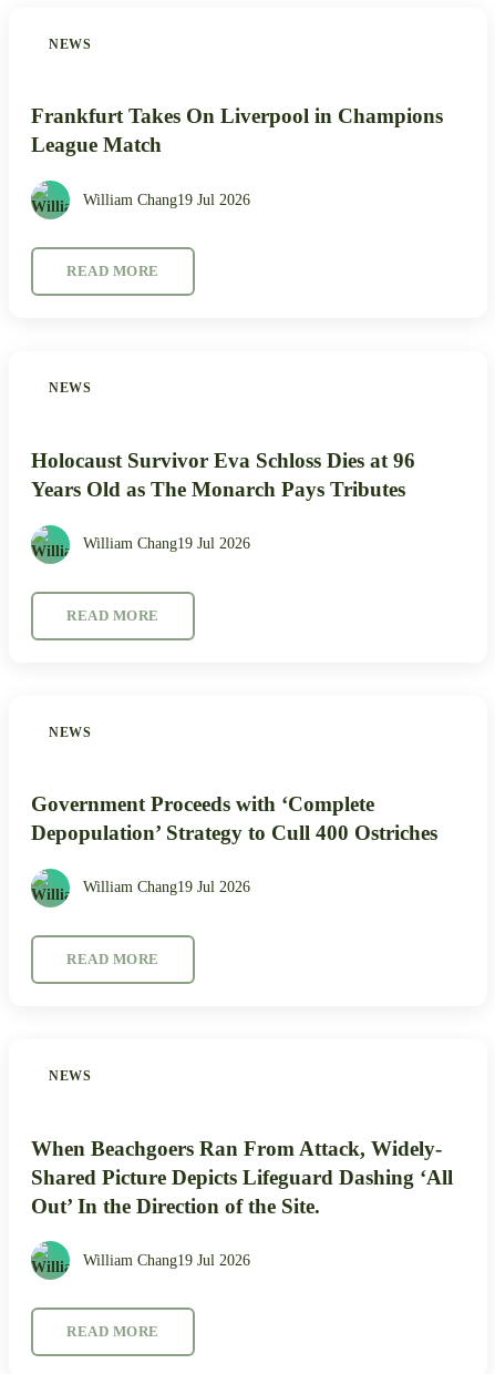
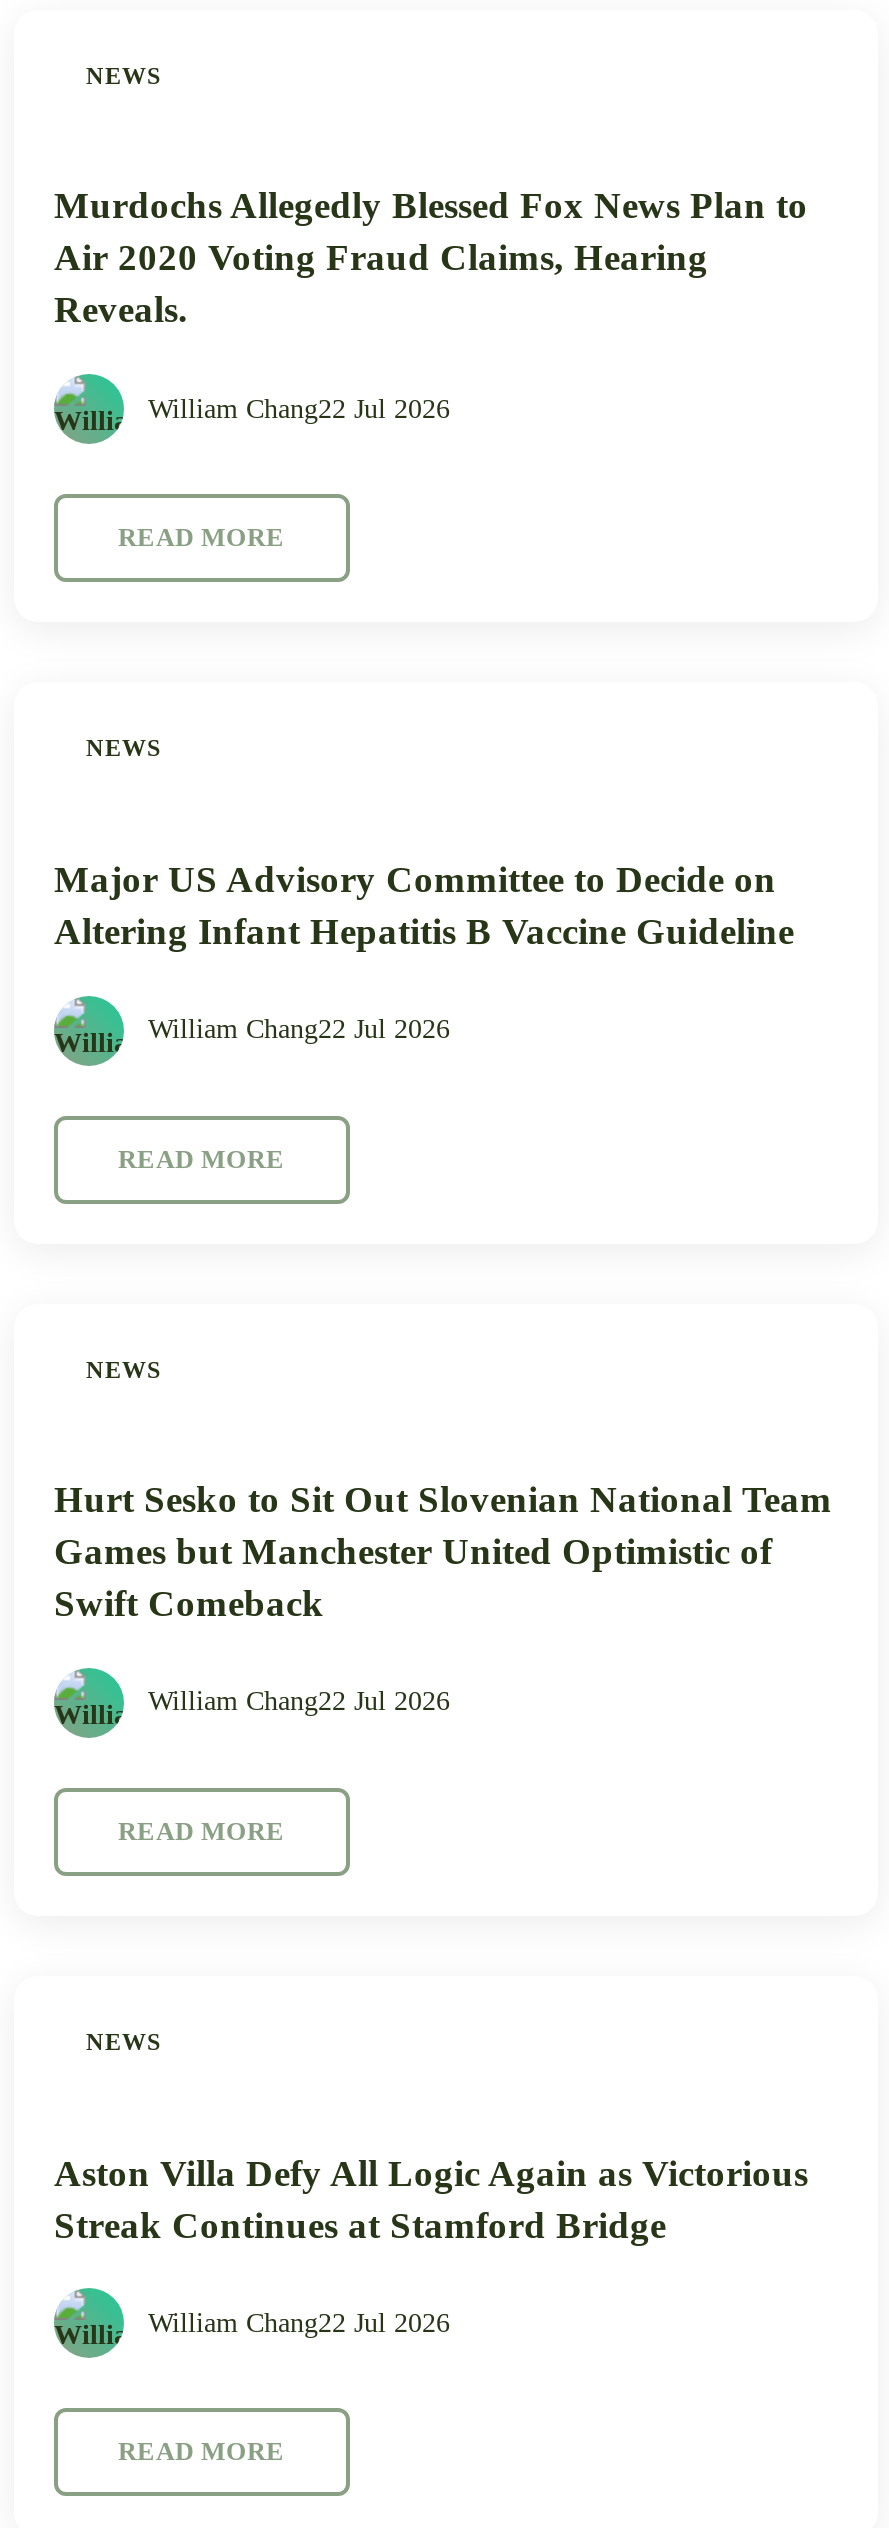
- Frankfurt Takes On Liverpool in Champions
- League Match
+ Murdochs Allegedly Blessed Fox News Plan to
+ Air 2020 Voting Fraud Claims, Hearing
+ Reveals.

- William Chang19 Jul 2026
+ William Chang22 Jul 2026

- Holocaust Survivor Eva Schloss Dies at 96
- Years Old as The Monarch Pays Tributes
+ Major US Advisory Committee to Decide on
+ Altering Infant Hepatitis B Vaccine Guideline

- William Chang19 Jul 2026
+ William Chang22 Jul 2026

- Government Proceeds with ‘Complete
- Depopulation’ Strategy to Cull 400 Ostriches
+ Hurt Sesko to Sit Out Slovenian National Team
+ Games but Manchester United Optimistic of
+ Swift Comeback

moved down: [image] | READ MORE | NEWS

- William Chang19 Jul 2026
+ William Chang22 Jul 2026

- When Beachgoers Ran From Attack, Widely-
- Shared Picture Depicts Lifeguard Dashing ‘All
- Out’ In the Direction of the Site.
+ Aston Villa Defy All Logic Again as Victorious
+ Streak Continues at Stamford Bridge

- William Chang19 Jul 2026
+ William Chang22 Jul 2026
